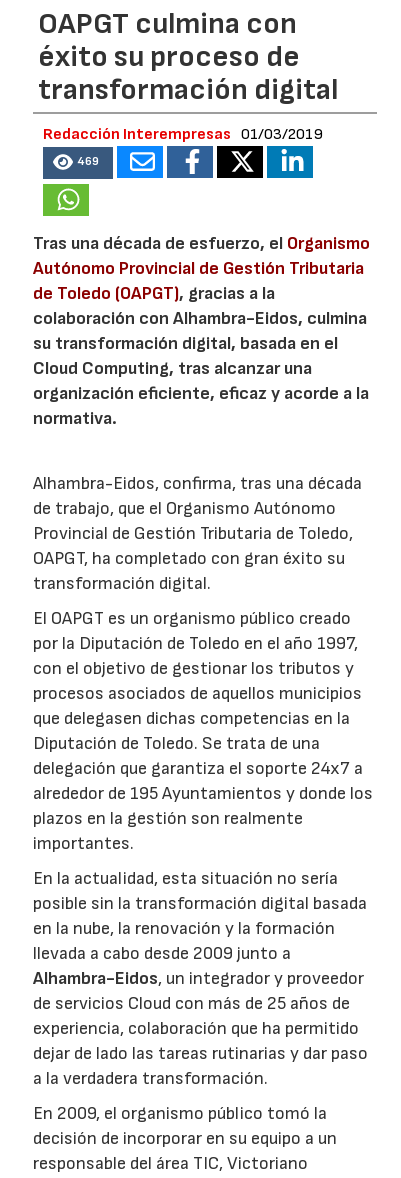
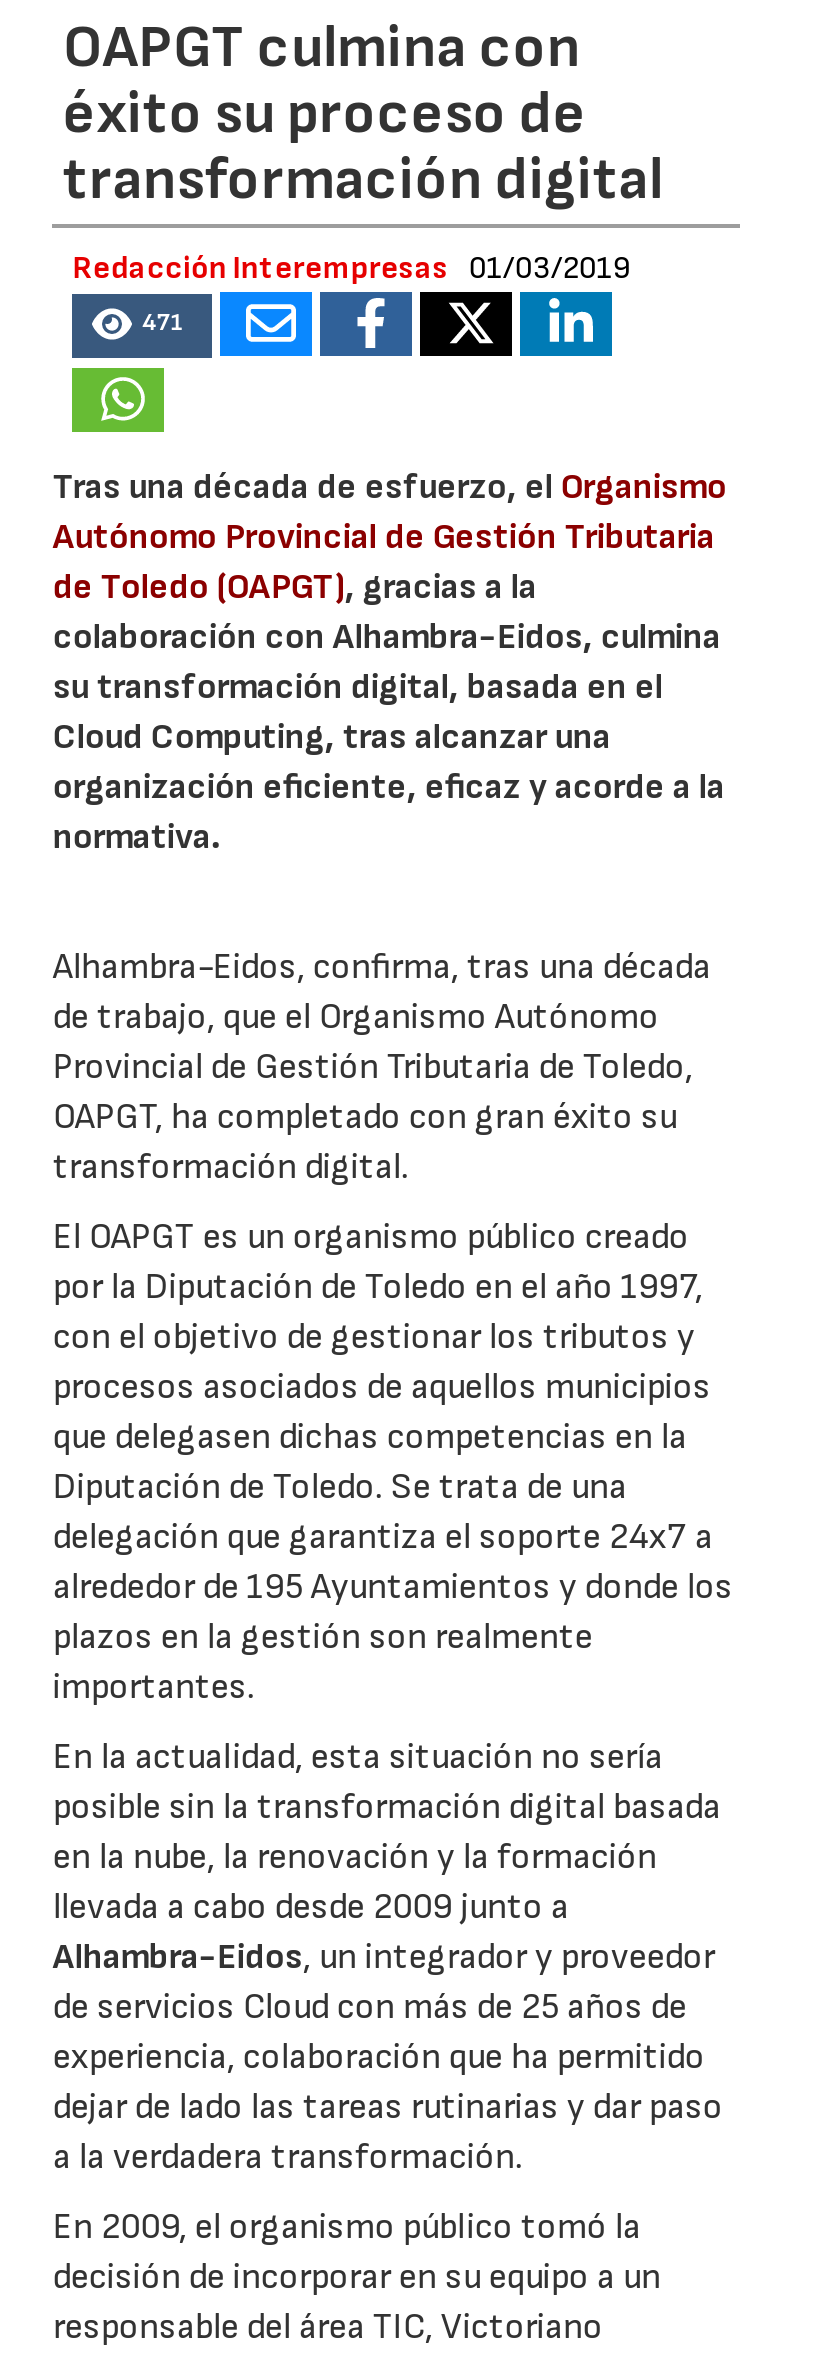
- 469
+ 471
